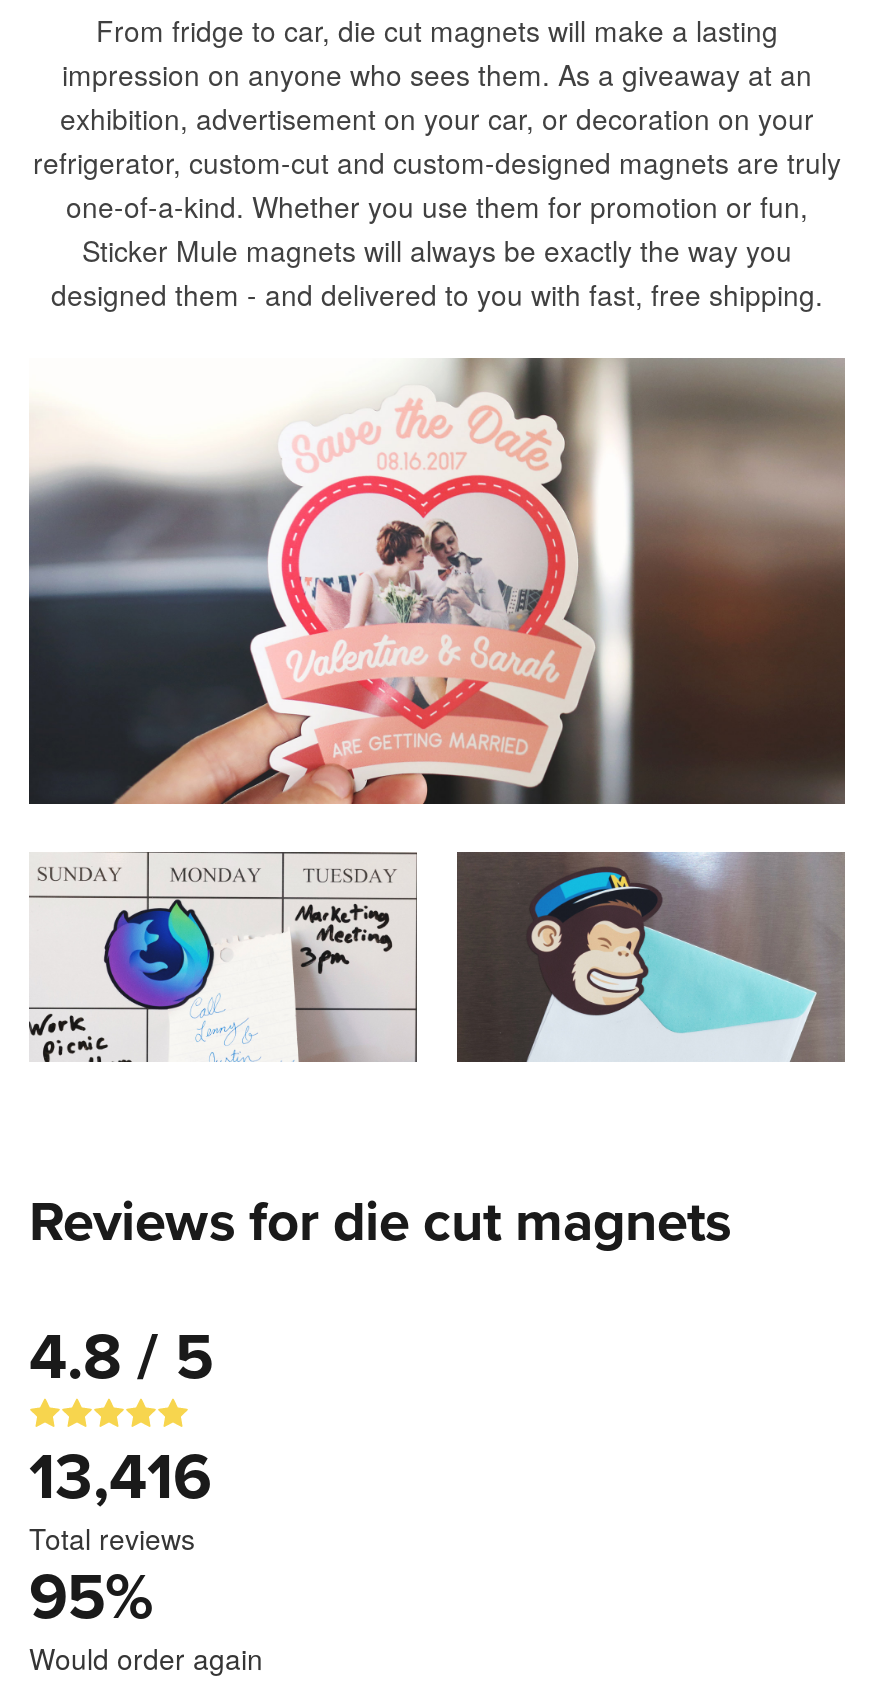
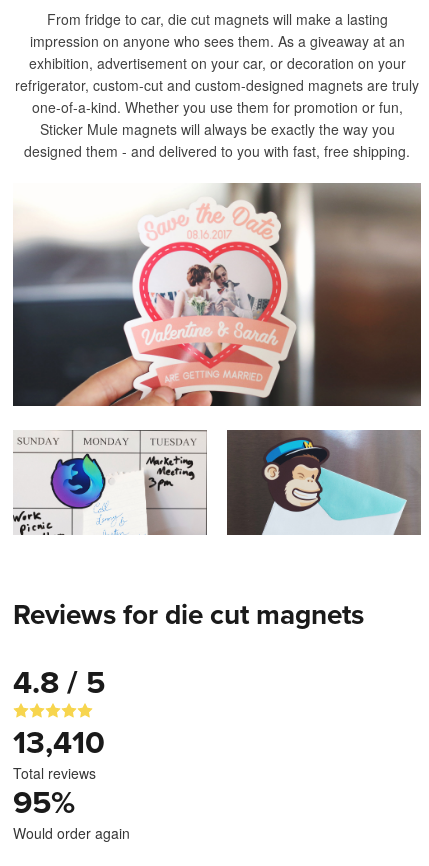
- 13,416
+ 13,410
